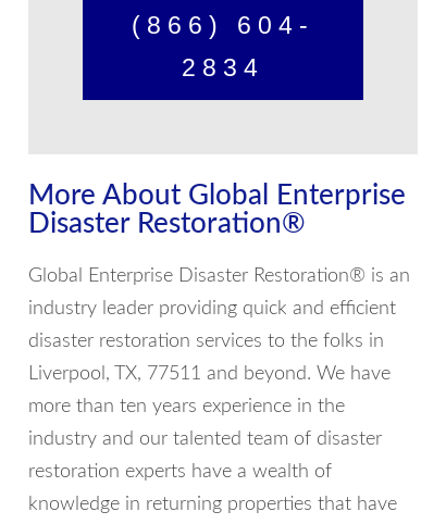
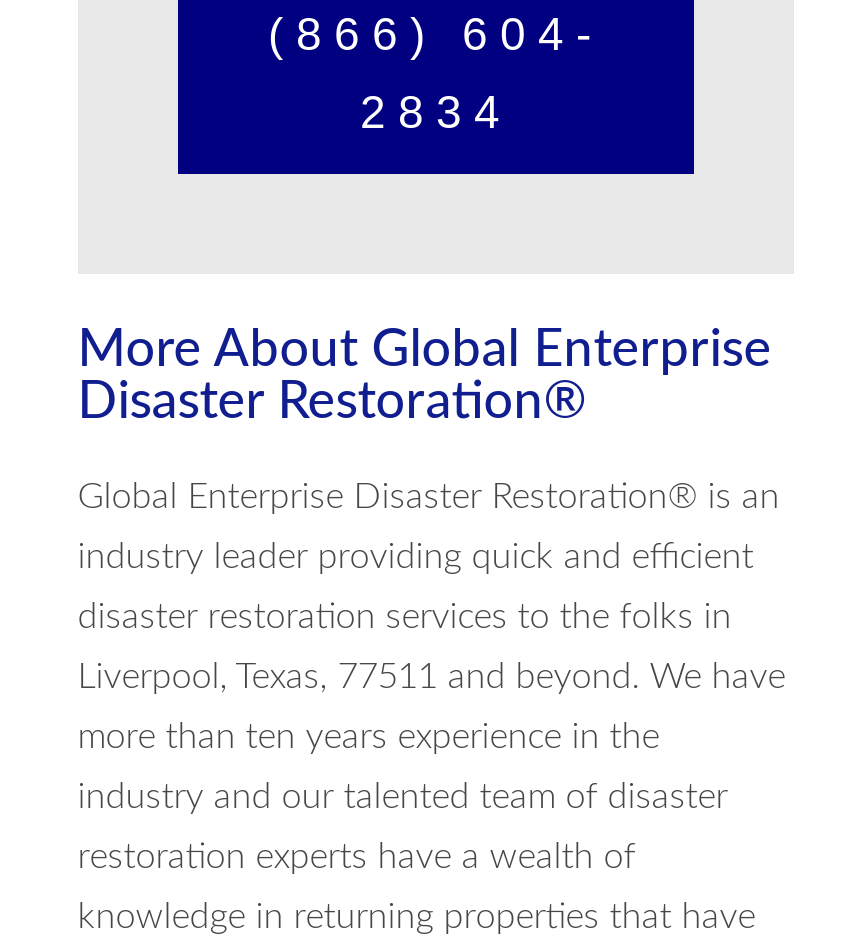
- Liverpool, TX, 77511 and beyond. We have
+ Liverpool, Texas, 77511 and beyond. We have
